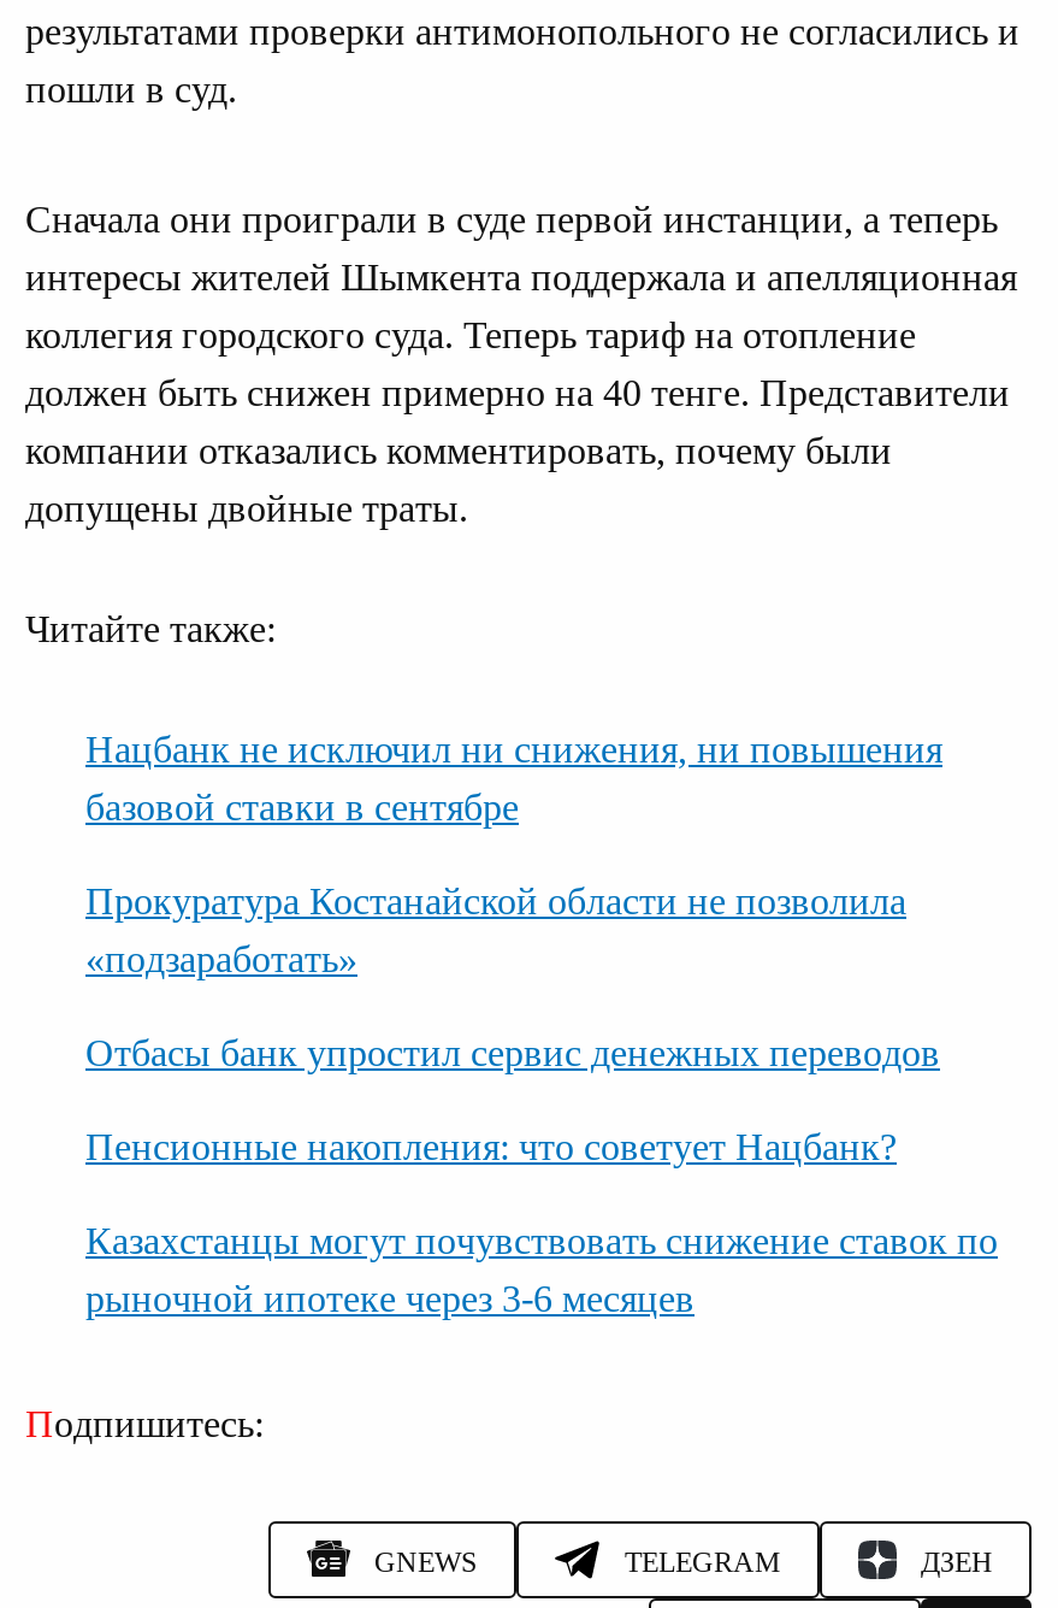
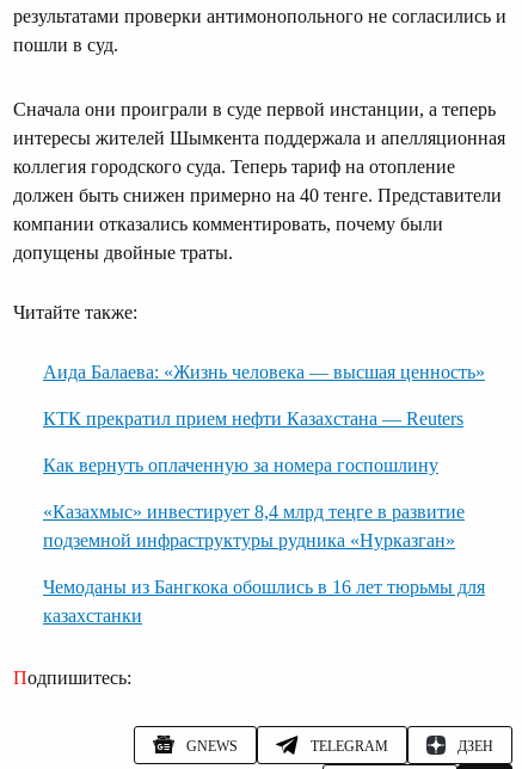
- Нацбанк не исключил ни снижения, ни повышения
- базовой ставки в сентябре
+ Аида Балаева: «Жизнь человека — высшая ценность»

- Прокуратура Костанайской области не позволила
- «подзаработать»
+ КТК прекратил прием нефти Казахстана — Reuters

- Отбасы банк упростил сервис денежных переводов
+ Как вернуть оплаченную за номера госпошлину

- Пенсионные накопления: что советует Нацбанк?
+ «Казахмыс» инвестирует 8,4 млрд теңге в развитие
+ подземной инфраструктуры рудника «Нурказган»

- Казахстанцы могут почувствовать снижение ставок по
- рыночной ипотеке через 3-6 месяцев
+ Чемоданы из Бангкока обошлись в 16 лет тюрьмы для
+ казахстанки
